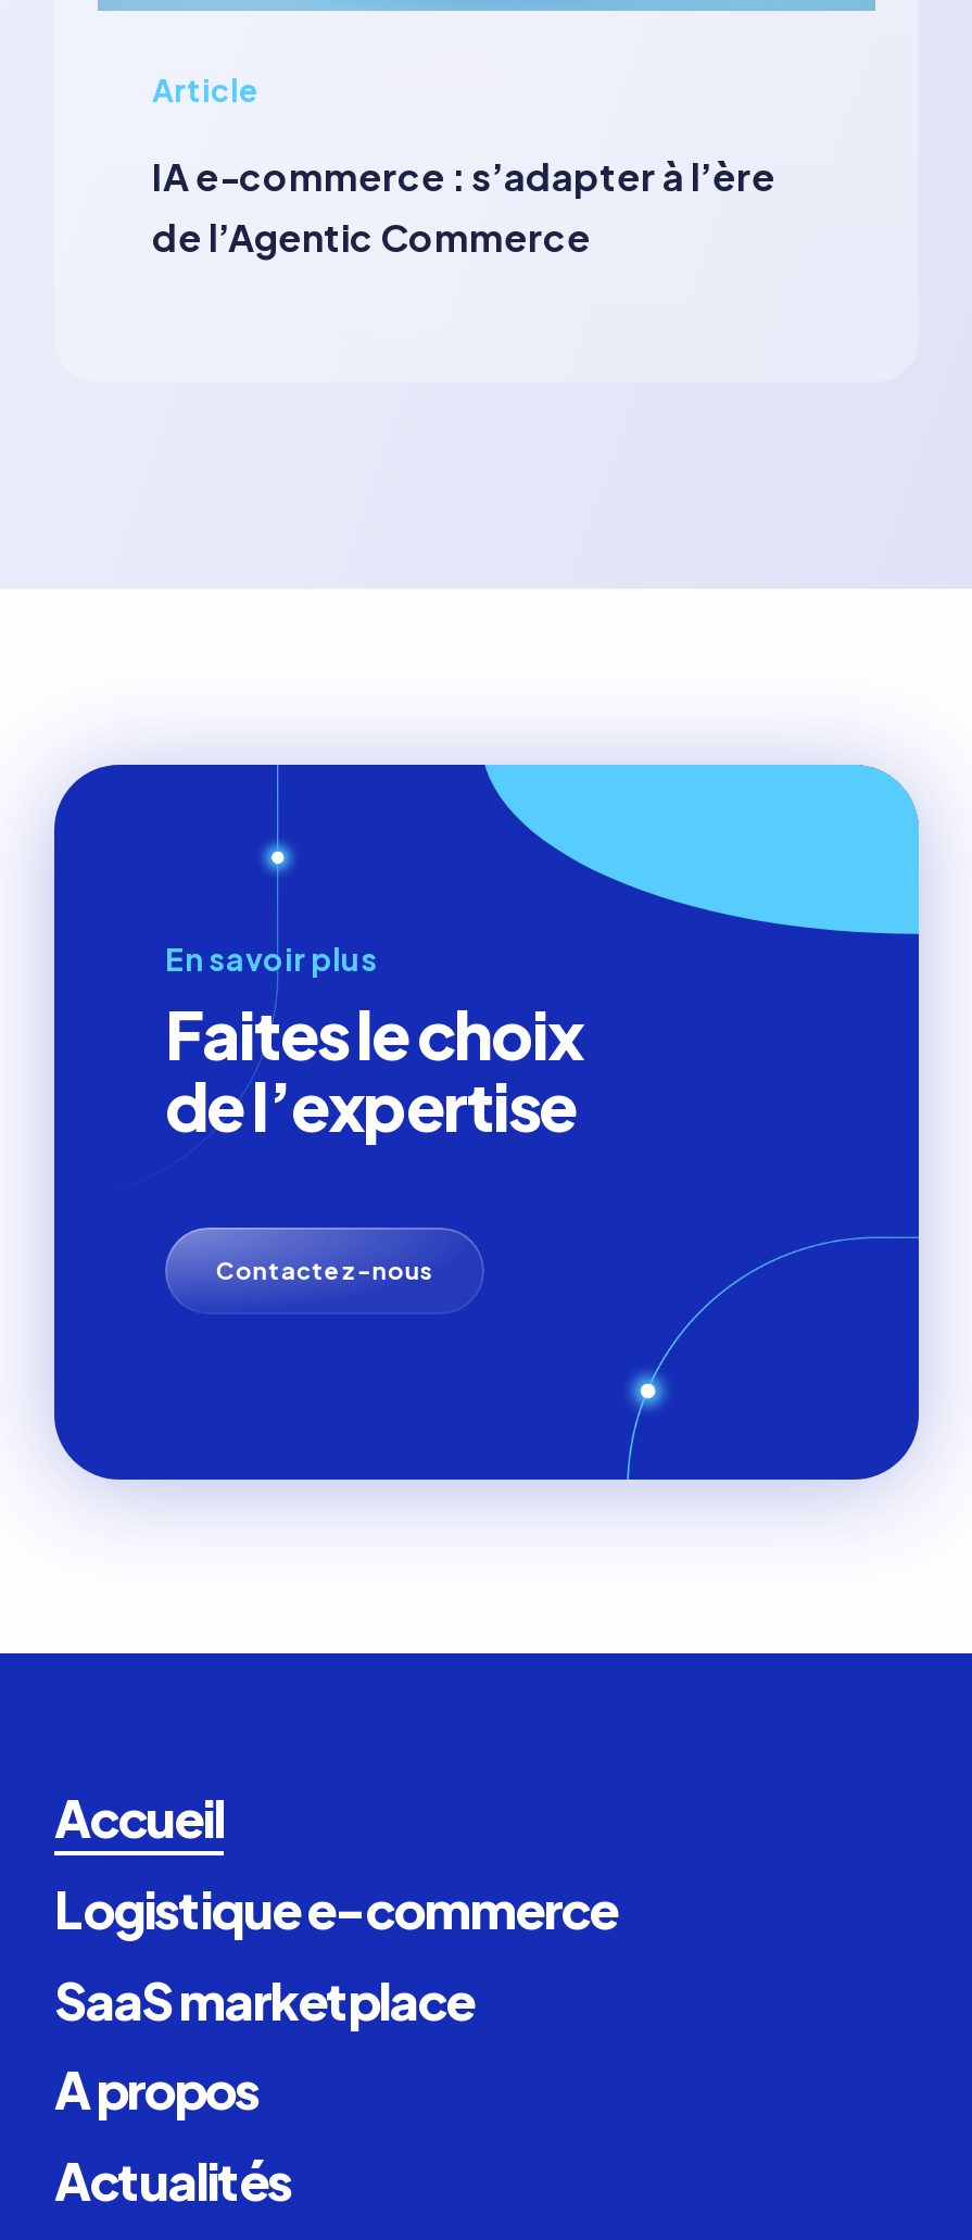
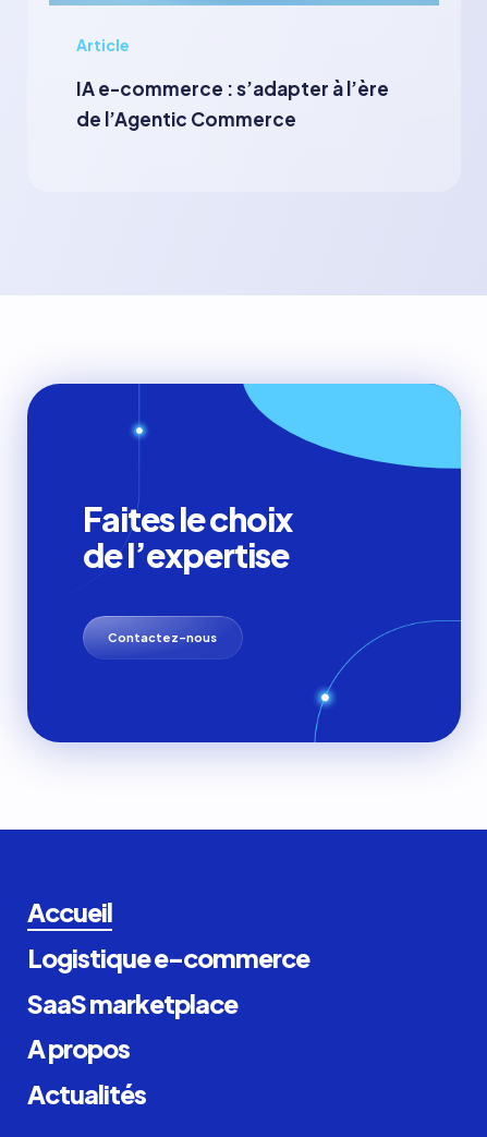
- En savoir plus
